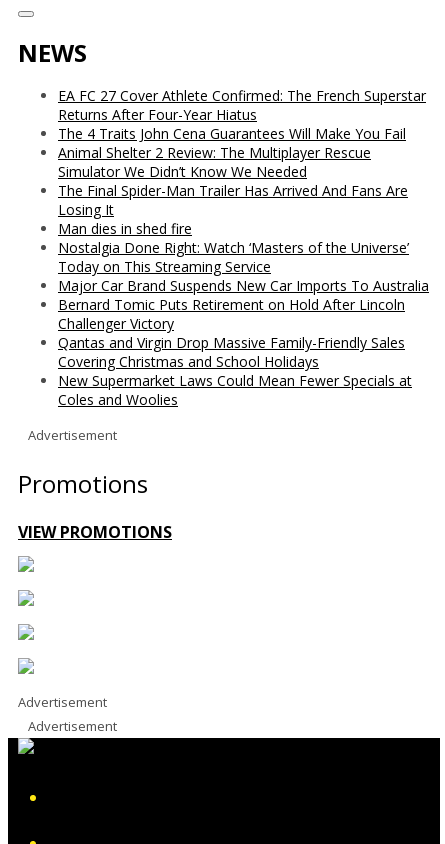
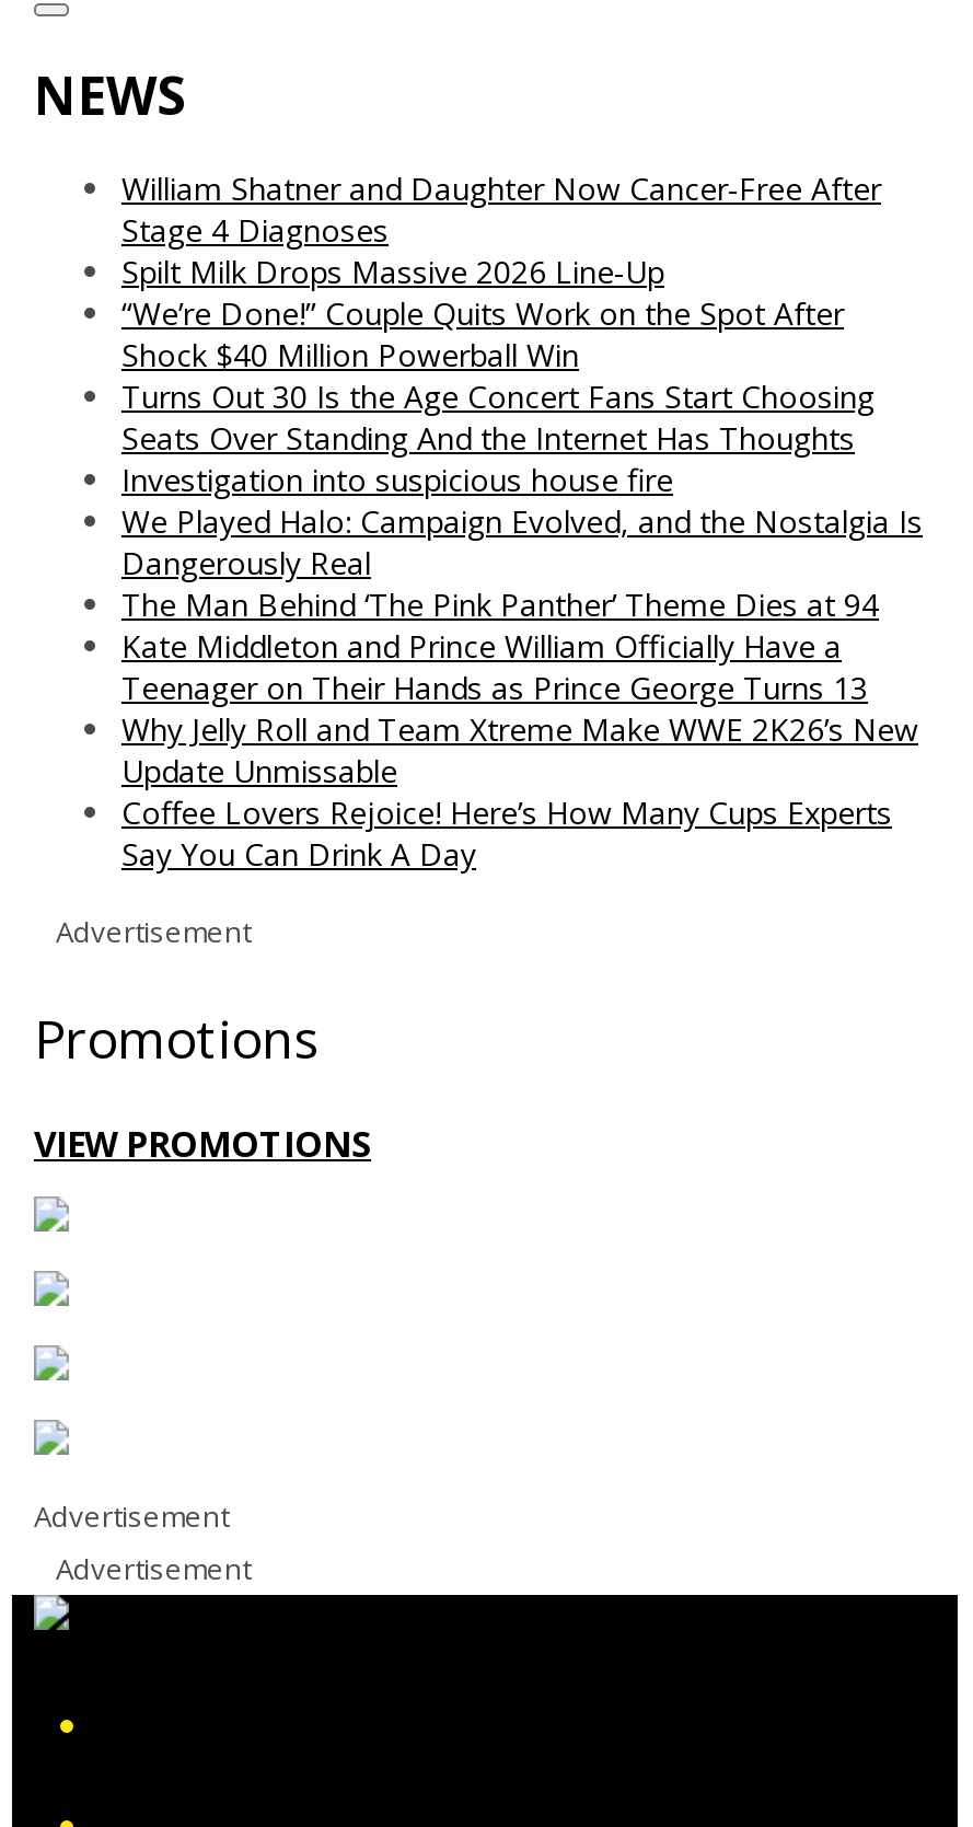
- EA FC 27 Cover Athlete Confirmed: The French Superstar
- Returns After Four-Year Hiatus
- The 4 Traits John Cena Guarantees Will Make You Fail
- Animal Shelter 2 Review: The Multiplayer Rescue
- Simulator We Didn’t Know We Needed
- The Final Spider-Man Trailer Has Arrived And Fans Are
- Losing It
- Man dies in shed fire
- Nostalgia Done Right: Watch ‘Masters of the Universe’
- Today on This Streaming Service
- Major Car Brand Suspends New Car Imports To Australia
- Bernard Tomic Puts Retirement on Hold After Lincoln
- Challenger Victory
- Qantas and Virgin Drop Massive Family-Friendly Sales
- Covering Christmas and School Holidays
- New Supermarket Laws Could Mean Fewer Specials at
- Coles and Woolies
+ William Shatner and Daughter Now Cancer-Free After
+ Stage 4 Diagnoses
+ Spilt Milk Drops Massive 2026 Line-Up
+ “We’re Done!” Couple Quits Work on the Spot After
+ Shock $40 Million Powerball Win
+ Turns Out 30 Is the Age Concert Fans Start Choosing
+ Seats Over Standing And the Internet Has Thoughts
+ Investigation into suspicious house fire
+ We Played Halo: Campaign Evolved, and the Nostalgia Is
+ Dangerously Real
+ The Man Behind ‘The Pink Panther’ Theme Dies at 94
+ Kate Middleton and Prince William Officially Have a
+ Teenager on Their Hands as Prince George Turns 13
+ Why Jelly Roll and Team Xtreme Make WWE 2K26’s New
+ Update Unmissable
+ Coffee Lovers Rejoice! Here’s How Many Cups Experts
+ Say You Can Drink A Day
